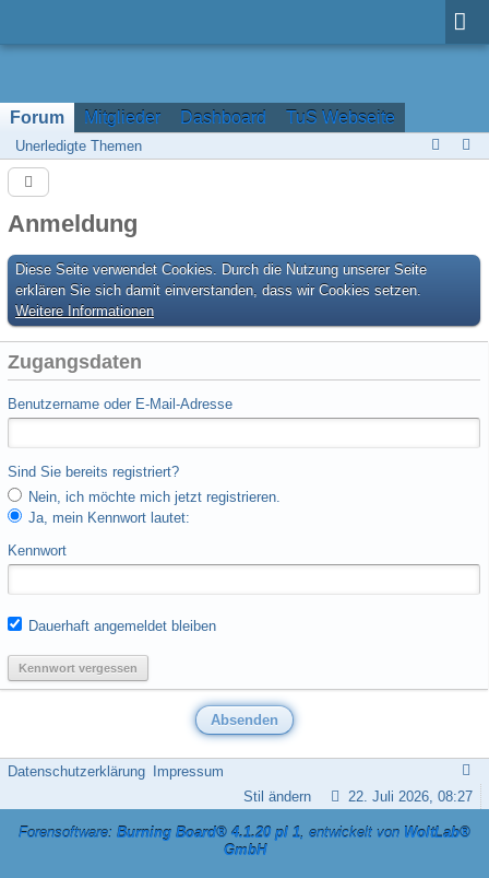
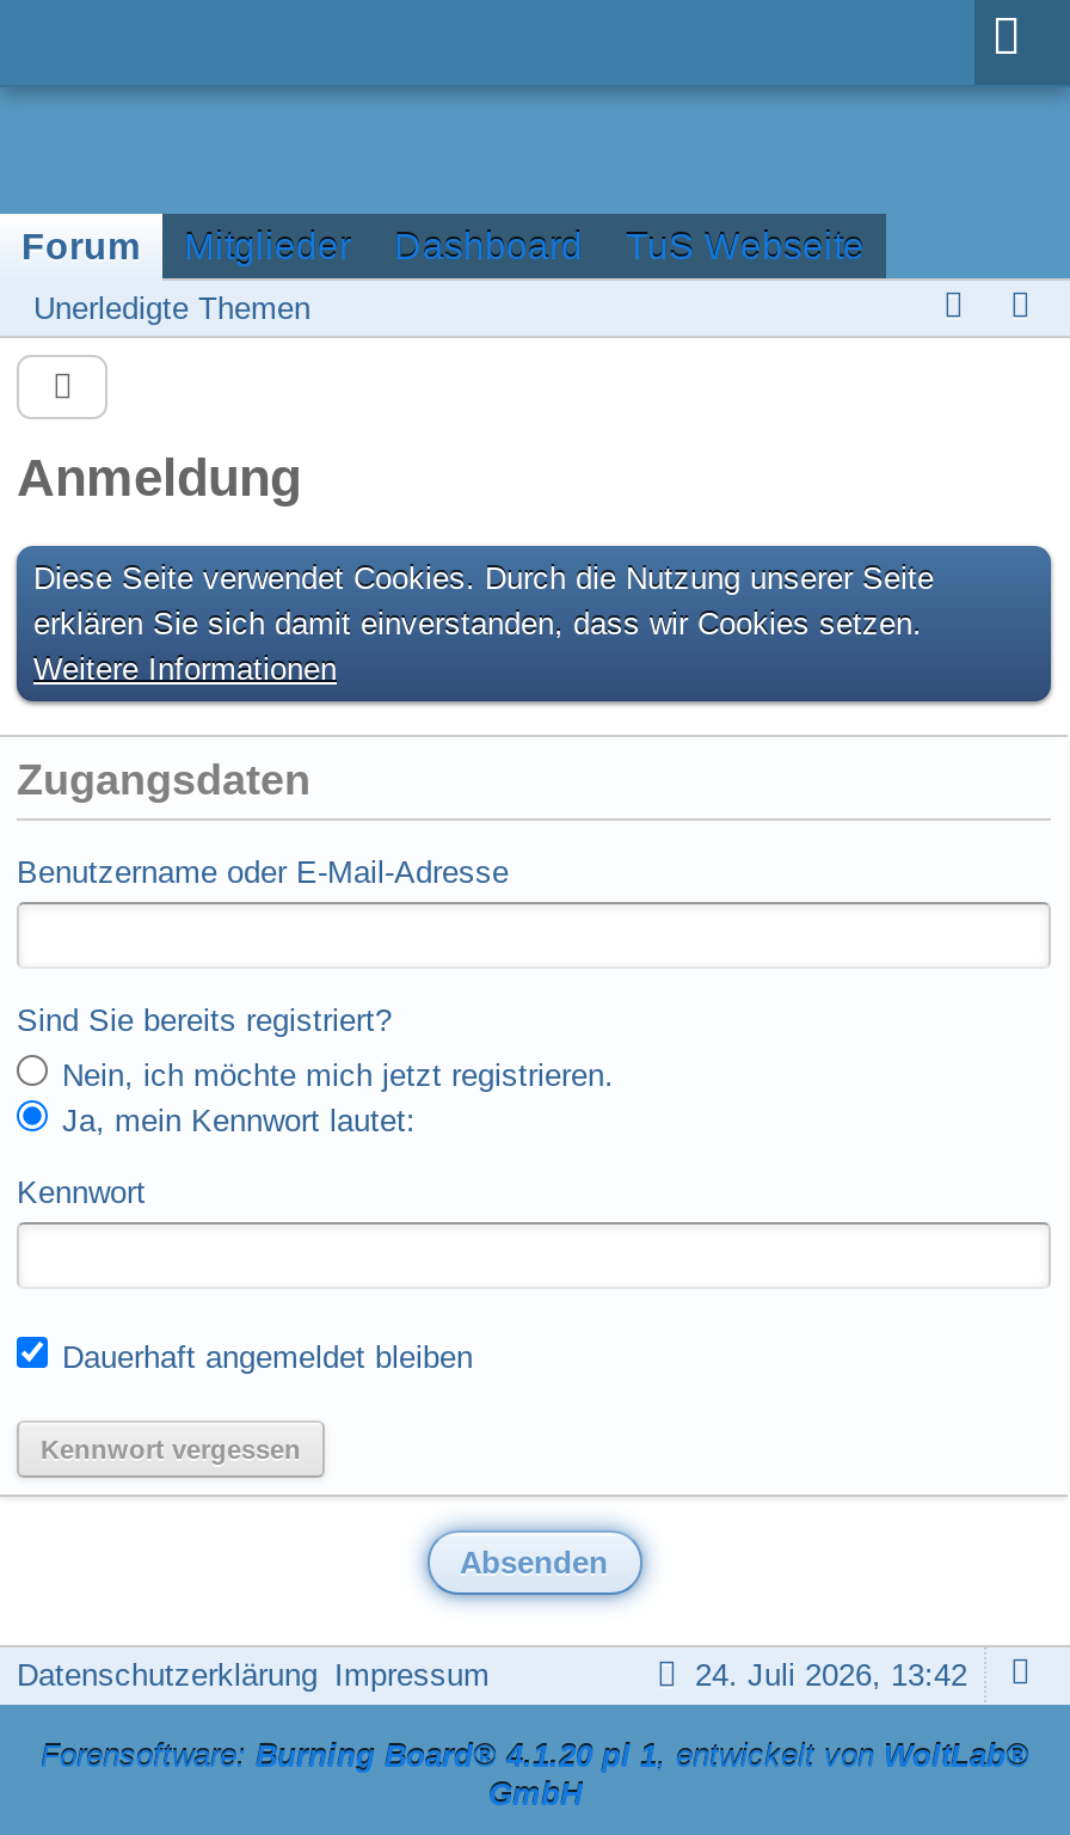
- 22. Juli 2026, 08:27
- Stil ändern
+ 24. Juli 2026, 13:42
